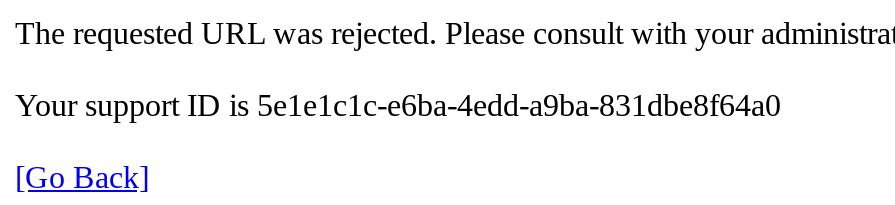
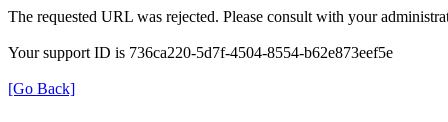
- Your support ID is 5e1e1c1c-e6ba-4edd-a9ba-831dbe8f64a0
+ Your support ID is 736ca220-5d7f-4504-8554-b62e873eef5e
